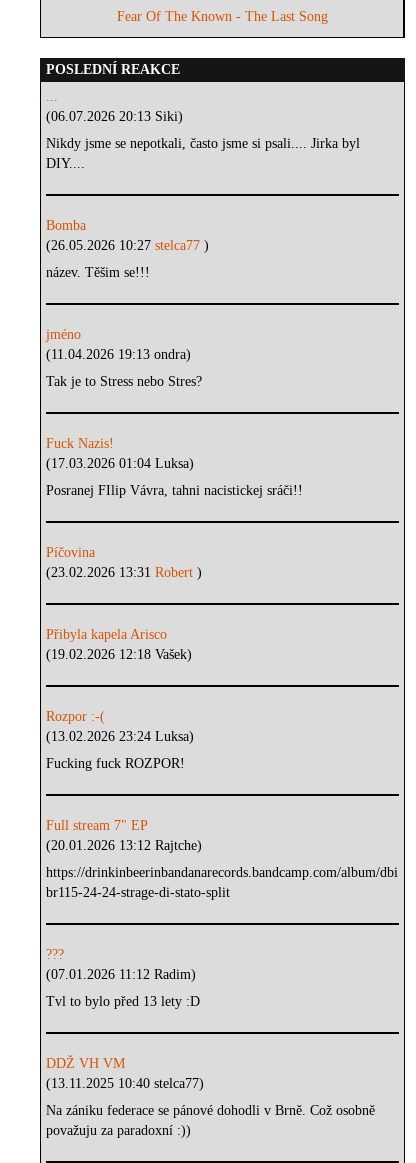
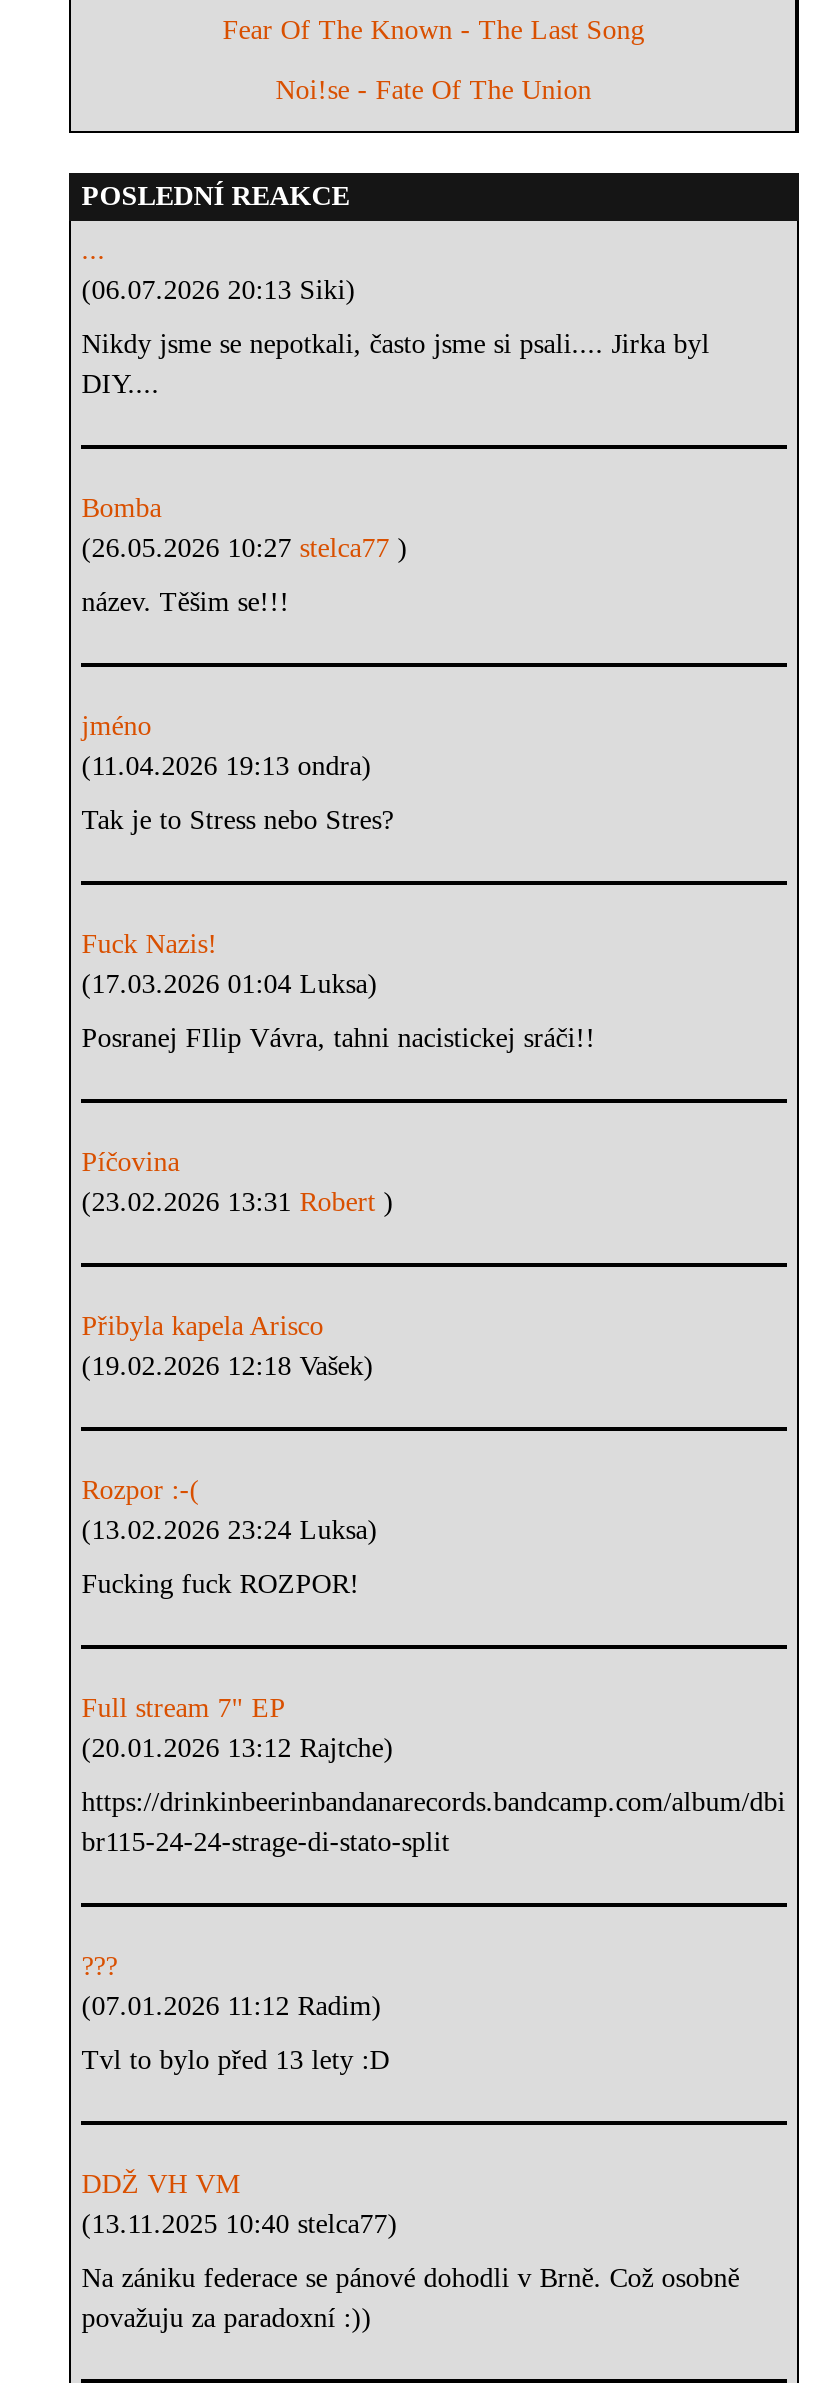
+ Noi!se - Fate Of The Union
